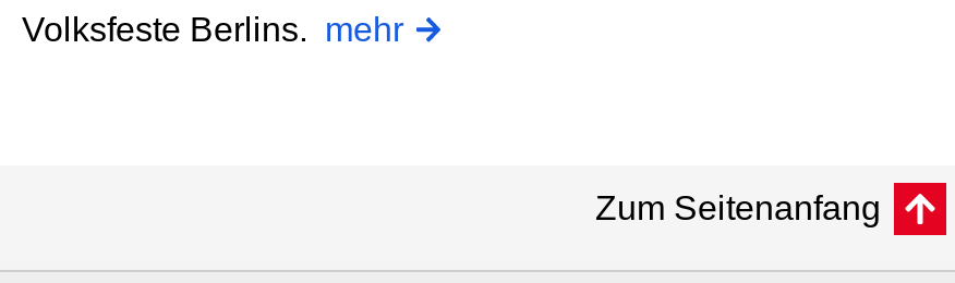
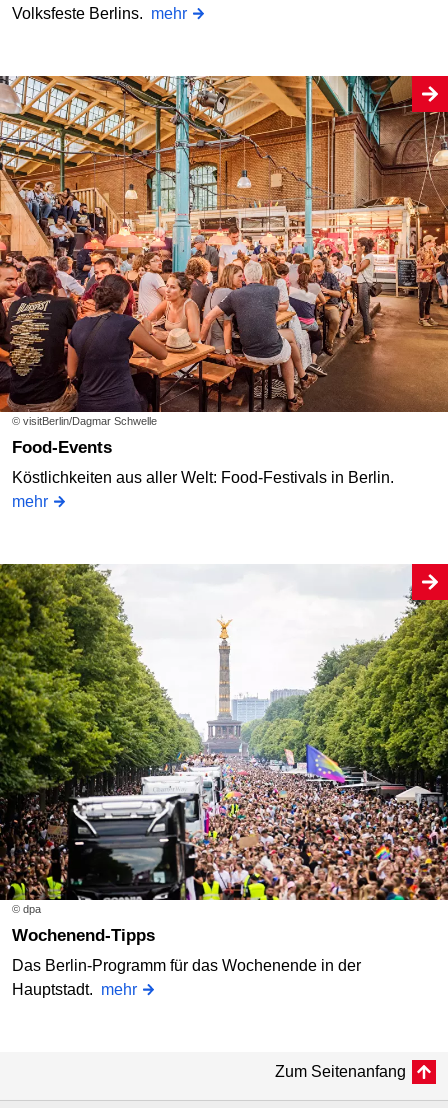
+ [image]
+ © visitBerlin/Dagmar Schwelle
+ Food-Events
+ Köstlichkeiten aus aller Welt: Food-Festivals in Berlin.
+ mehr

+ [image]
+ © dpa
+ Wochenend-Tipps
+ Das Berlin-Programm für das Wochenende in der
+ Hauptstadt. mehr
